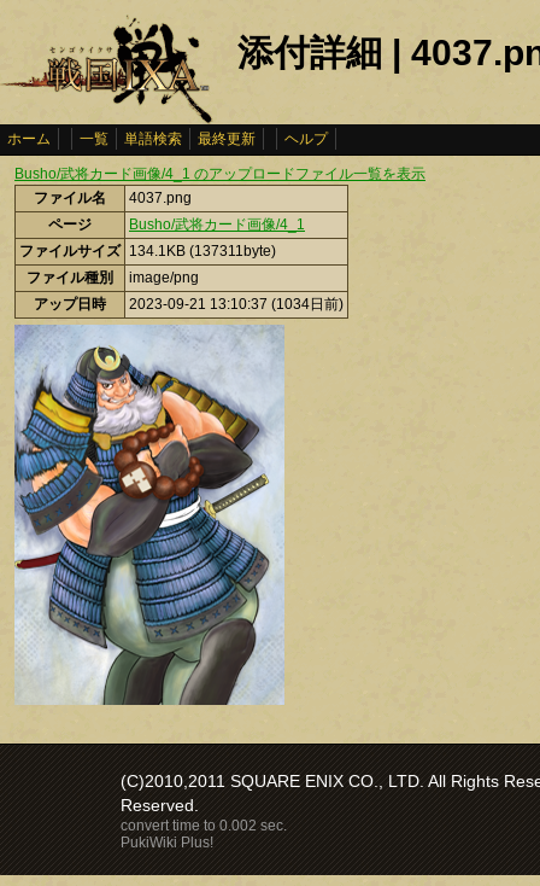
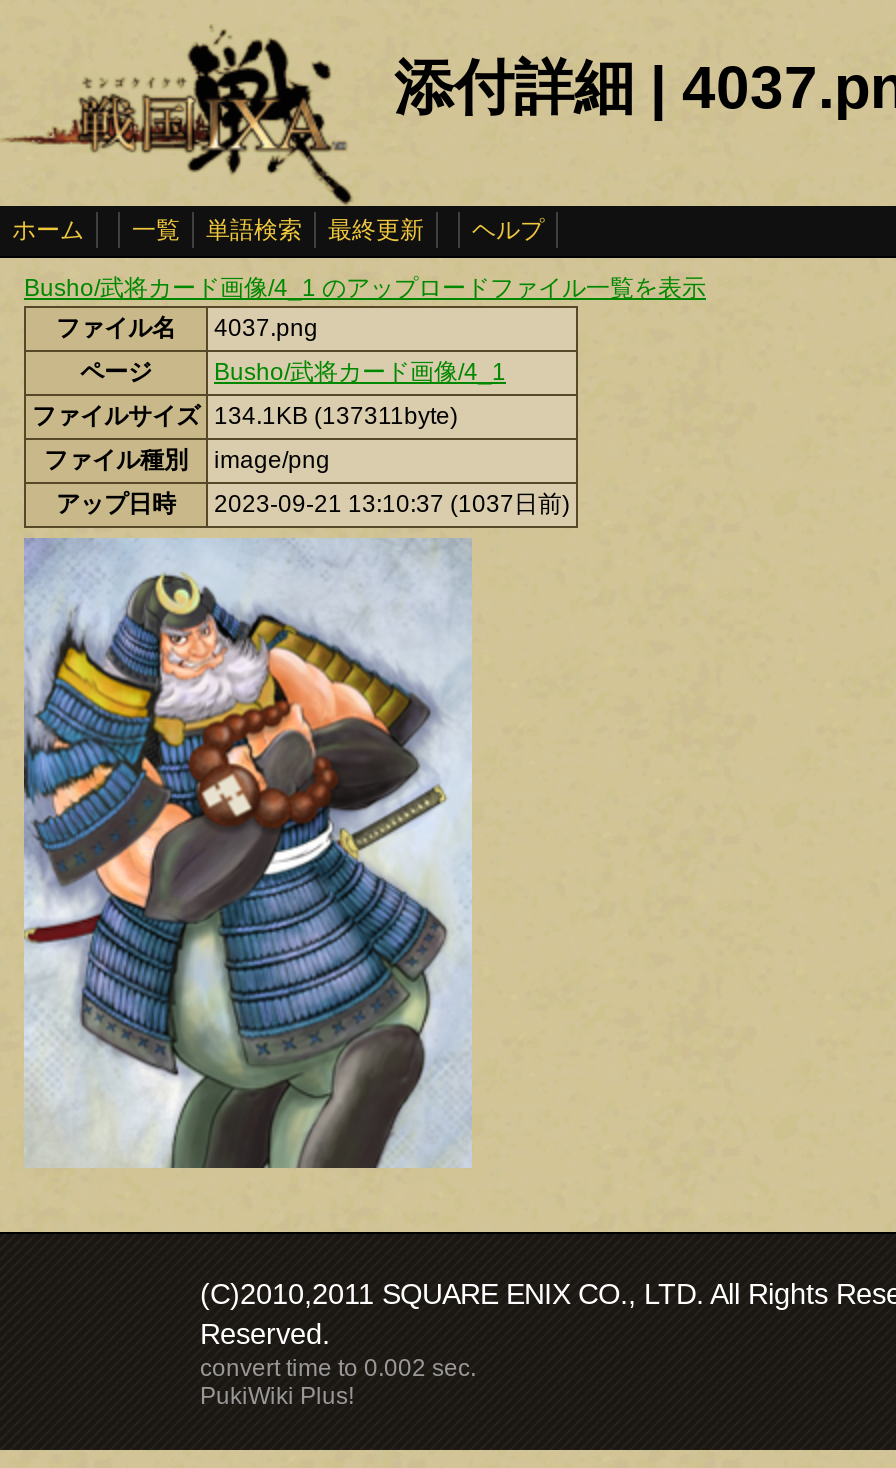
- アップ日時 2023-09-21 13:10:37 (1034日前)
+ アップ日時 2023-09-21 13:10:37 (1037日前)
